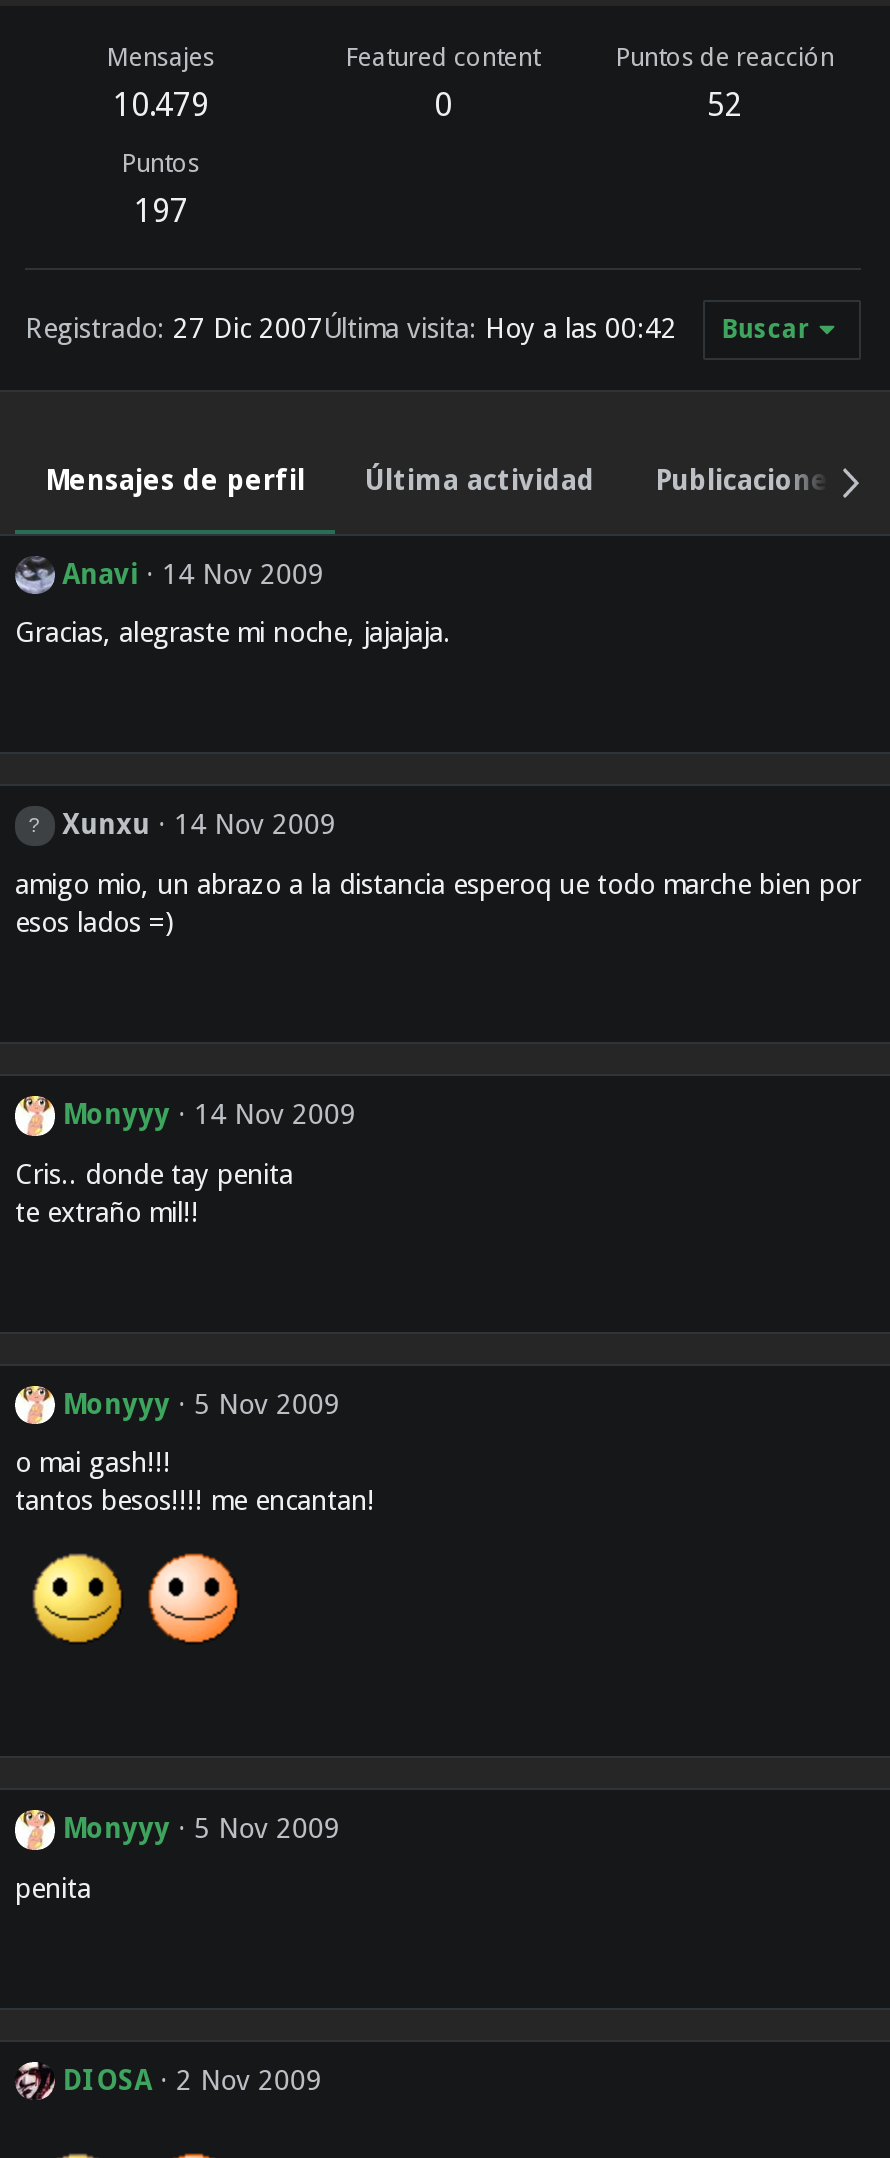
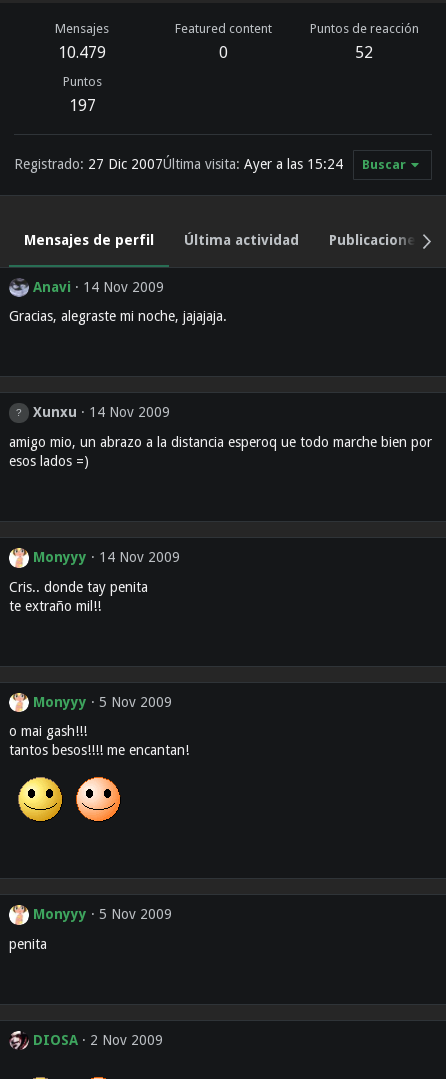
- Registrado 27 Dic 2007Última visita Hoy a las 00:42
+ Registrado 27 Dic 2007Última visita Ayer a las 15:24
